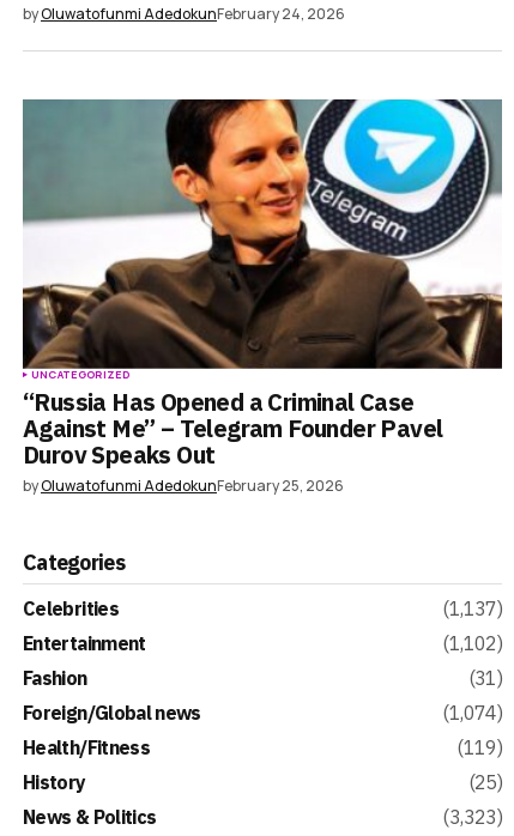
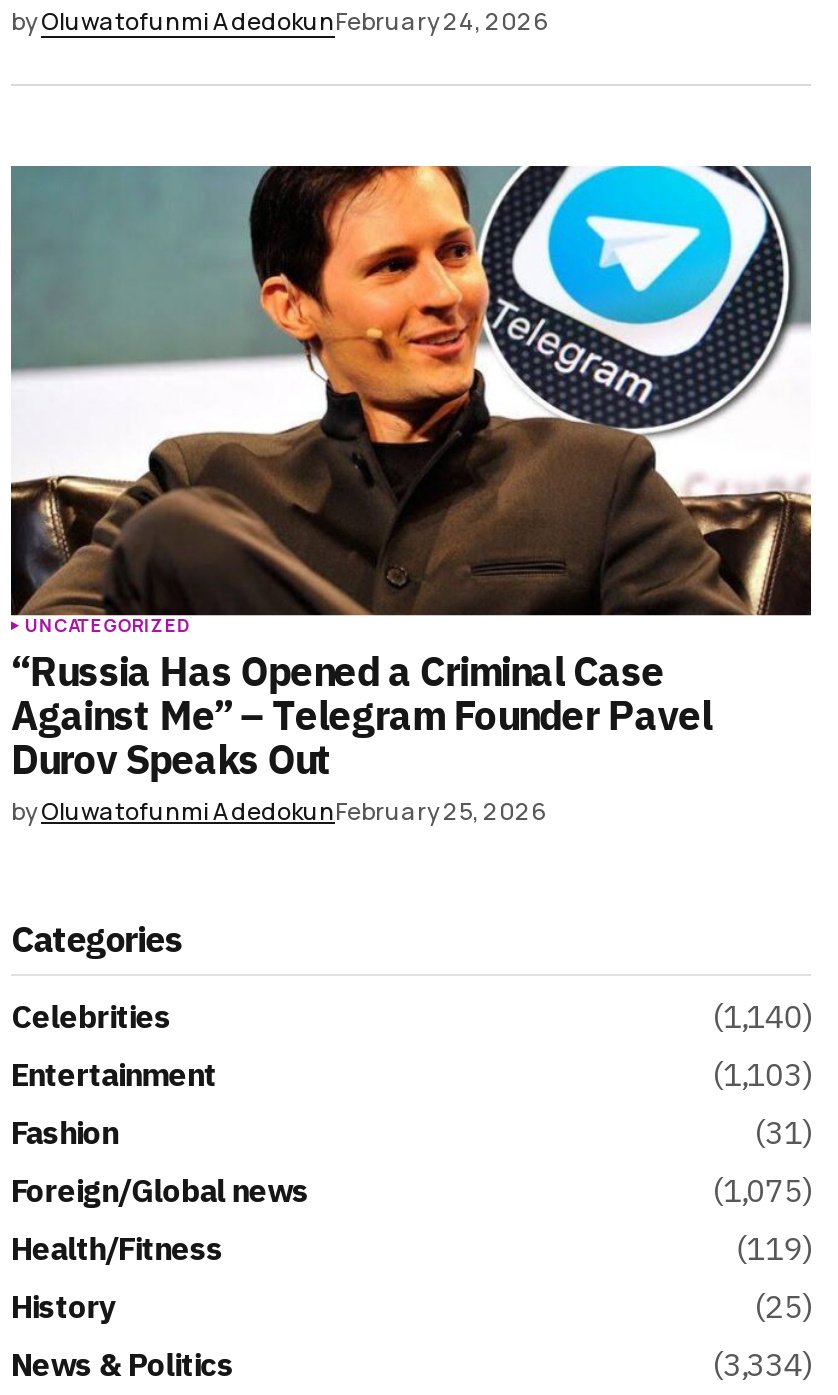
- (1,137)
+ (1,140)

- (1,102)
+ (1,103)

- (1,074)
+ (1,075)

- (3,323)
+ (3,334)
